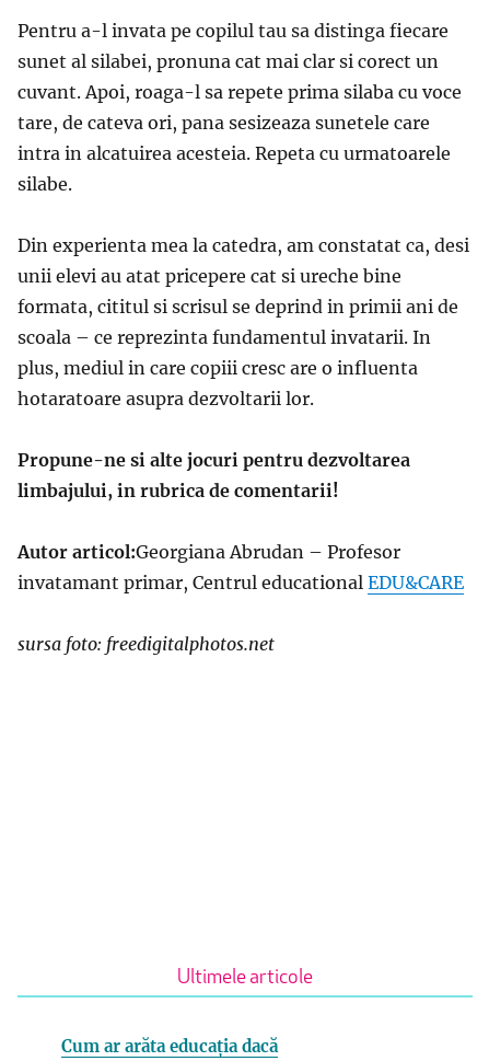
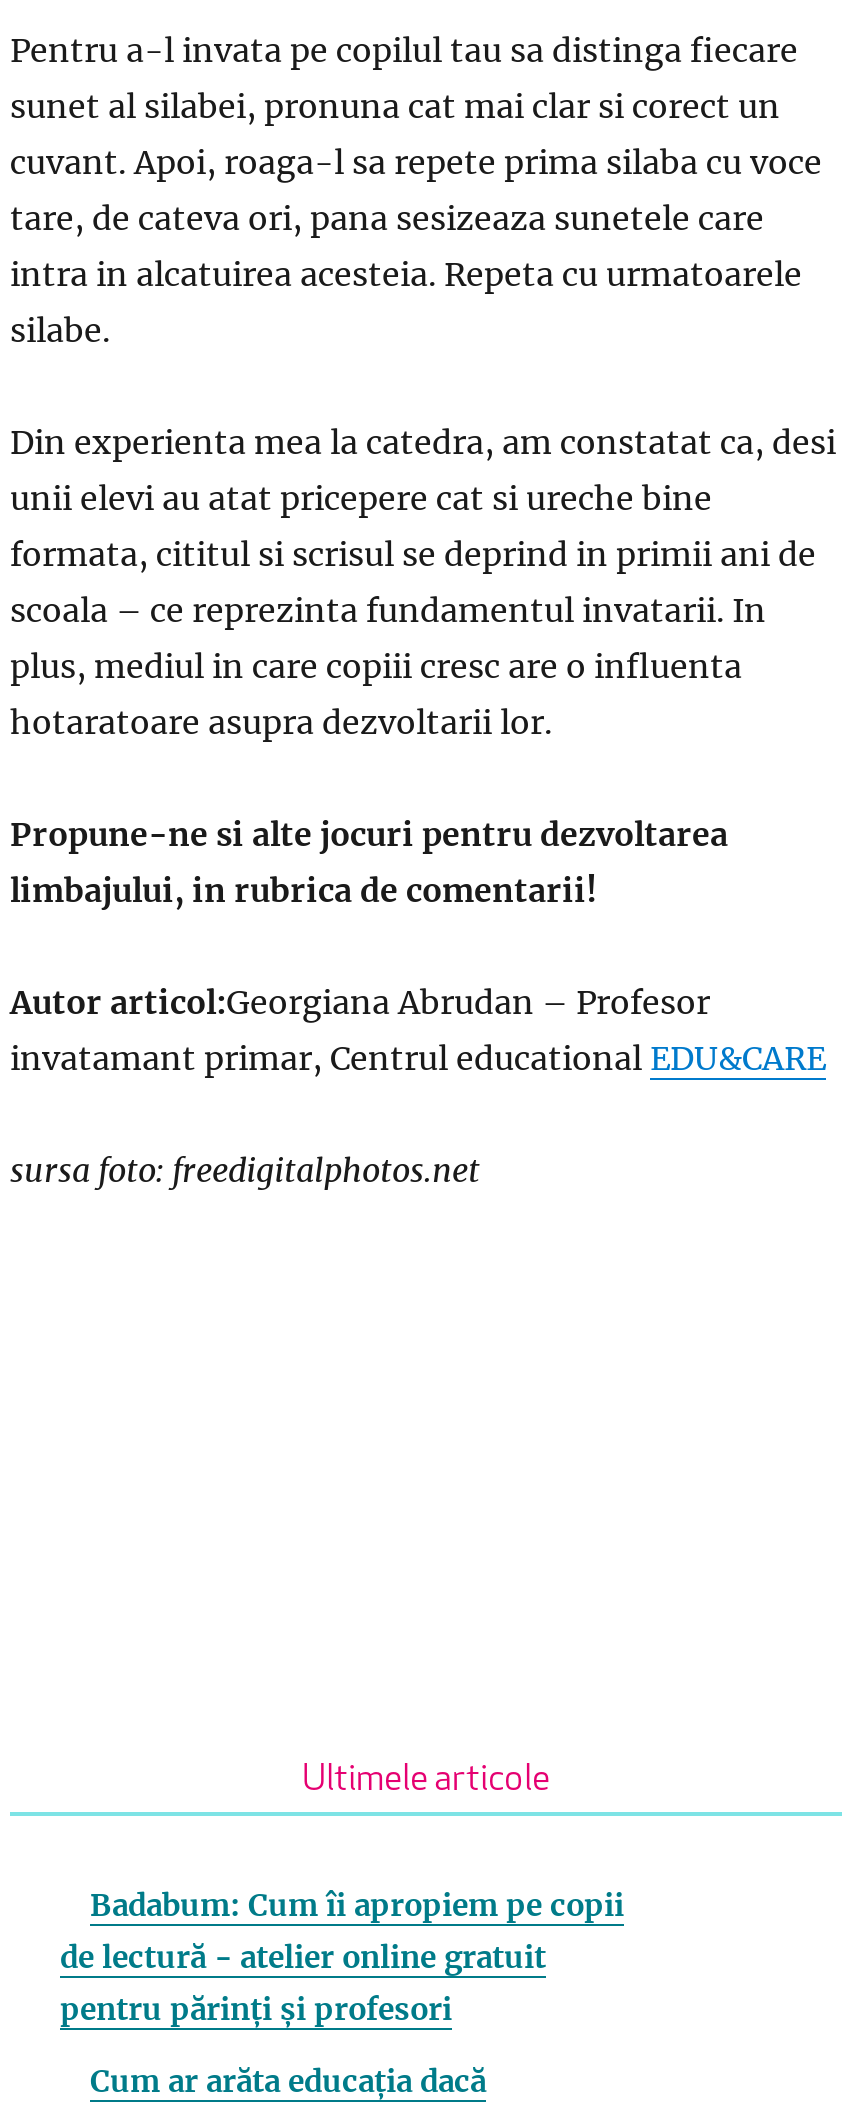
+ Badabum: Cum îi apropiem pe copii
+ de lectură - atelier online gratuit
+ pentru părinți și profesori
